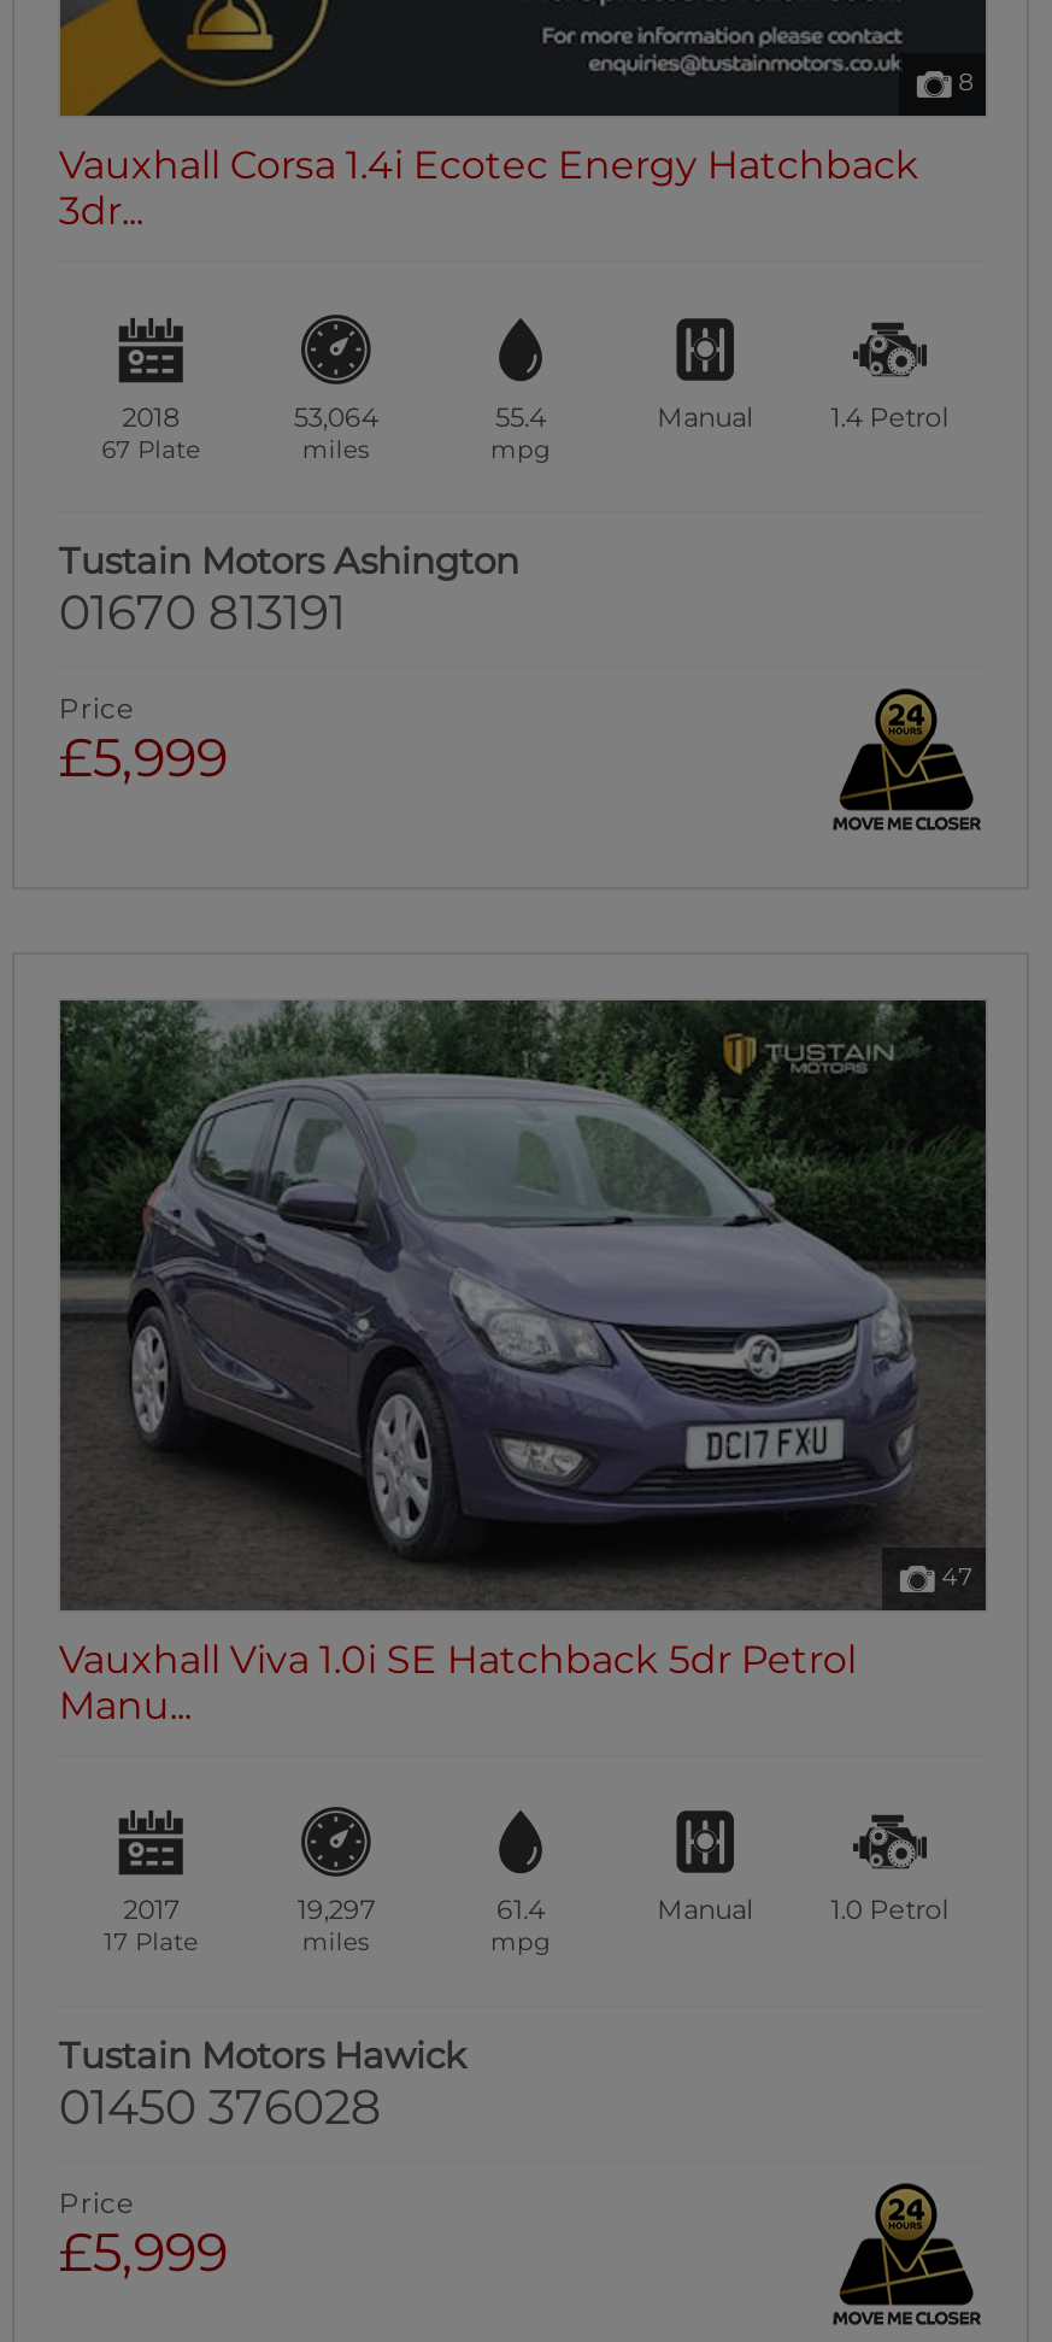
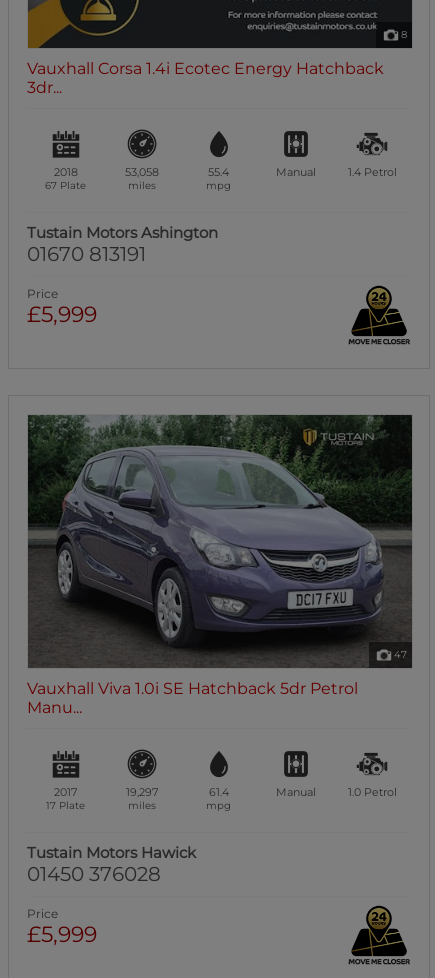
- 53,064
+ 53,058
